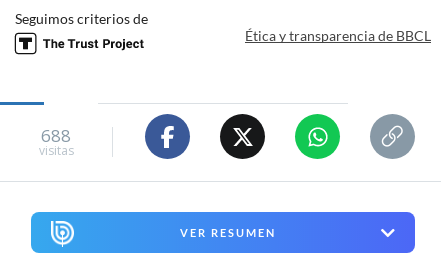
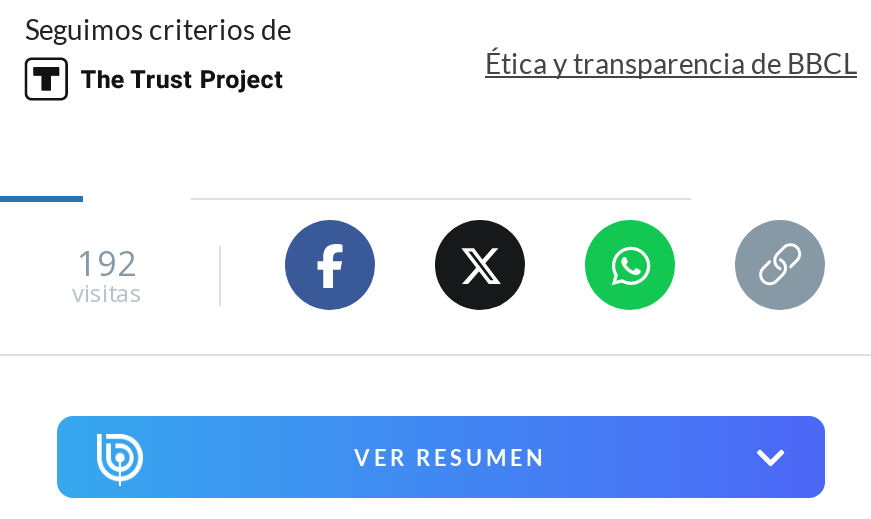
- 688
+ 192
